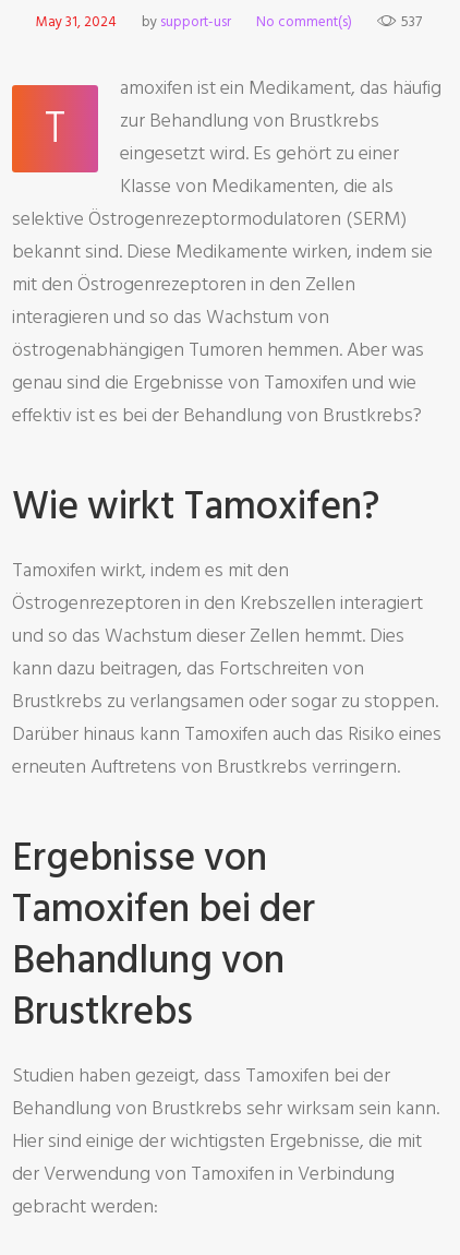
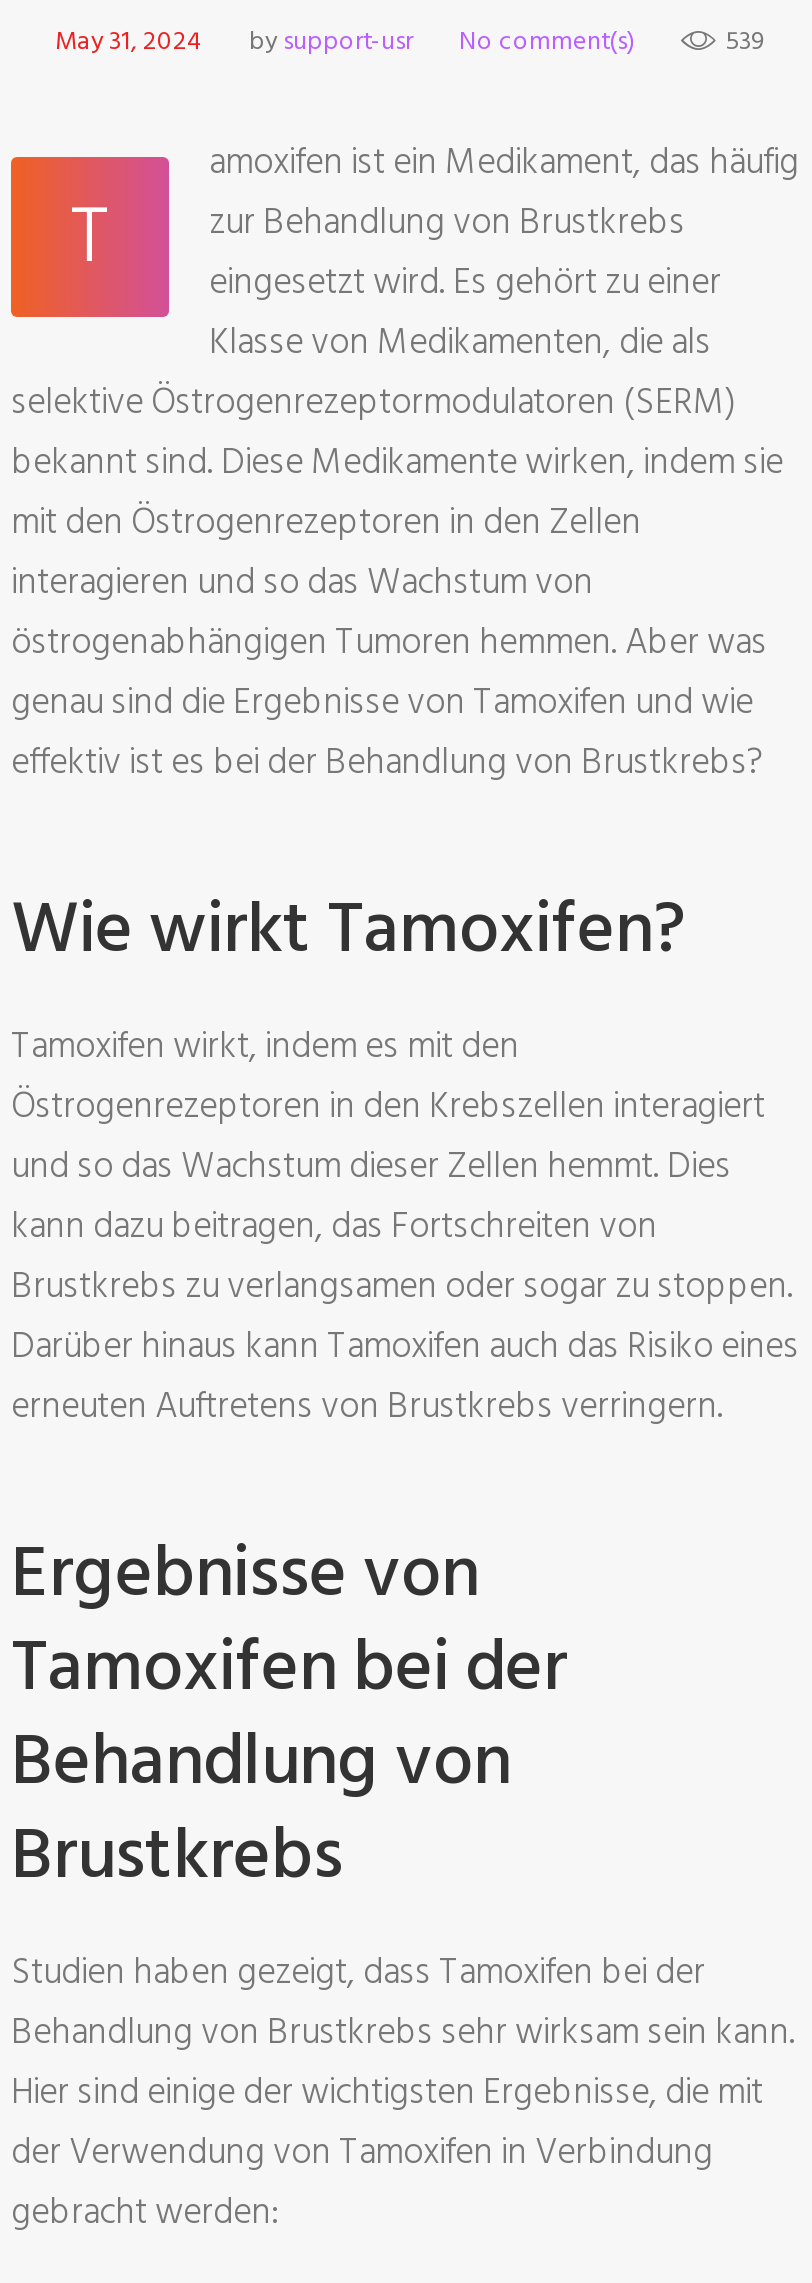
- 537
+ 539
